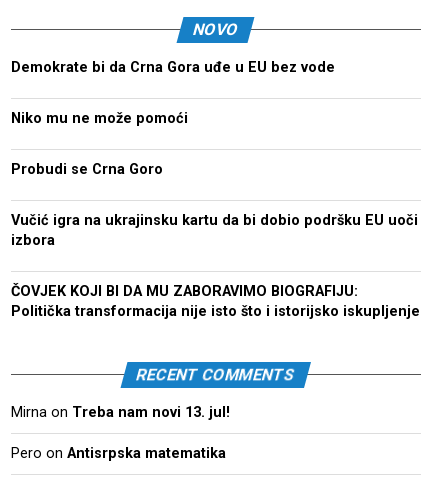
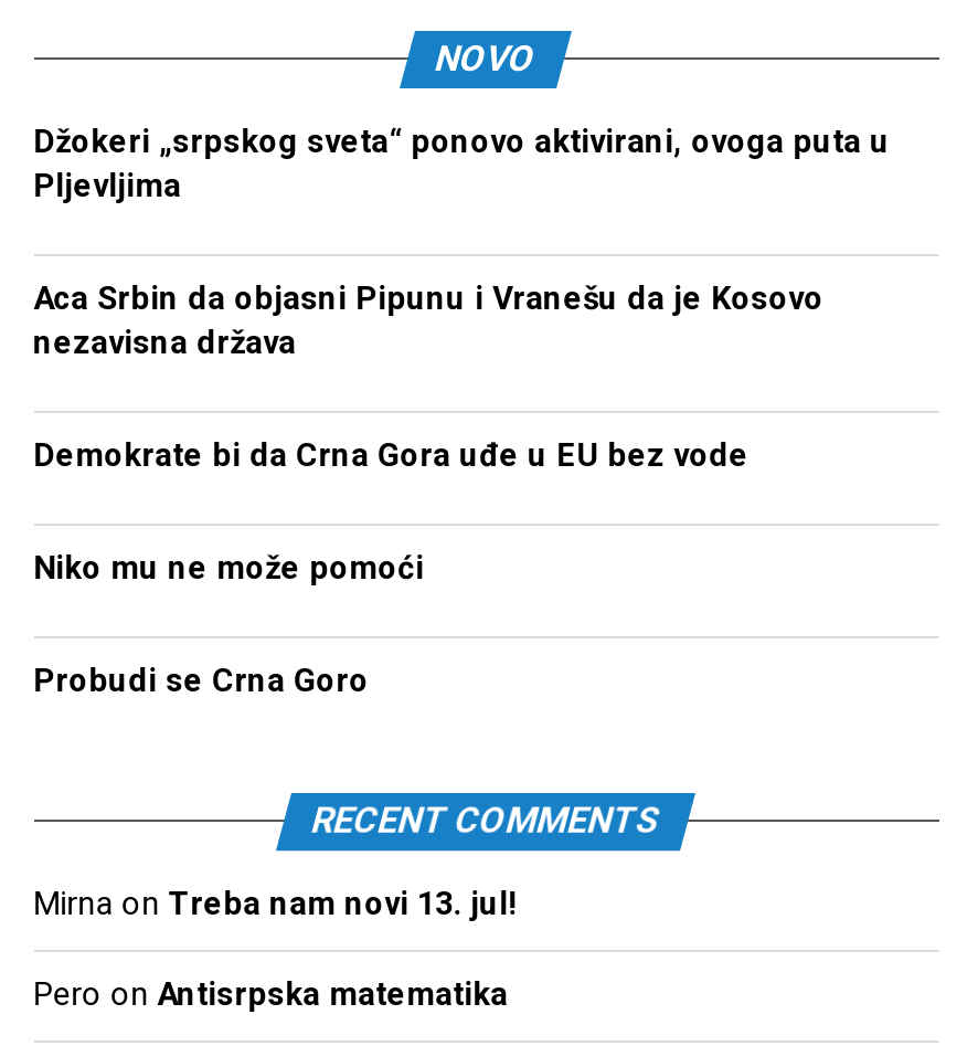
+ Džokeri „srpskog sveta“ ponovo aktivirani, ovoga puta u
+ Pljevljima
+ Aca Srbin da objasni Pipunu i Vranešu da je Kosovo
+ nezavisna država

moved down: Demokrate bi da Crna Gora uđe u EU bez vode | Niko mu ne može pomoći | Probudi se Crna Goro

- Vučić igra na ukrajinsku kartu da bi dobio podršku EU uoči
- izbora
- ČOVJEK KOJI BI DA MU ZABORAVIMO BIOGRAFIJU:
- Politička transformacija nije isto što i istorijsko iskupljenje
